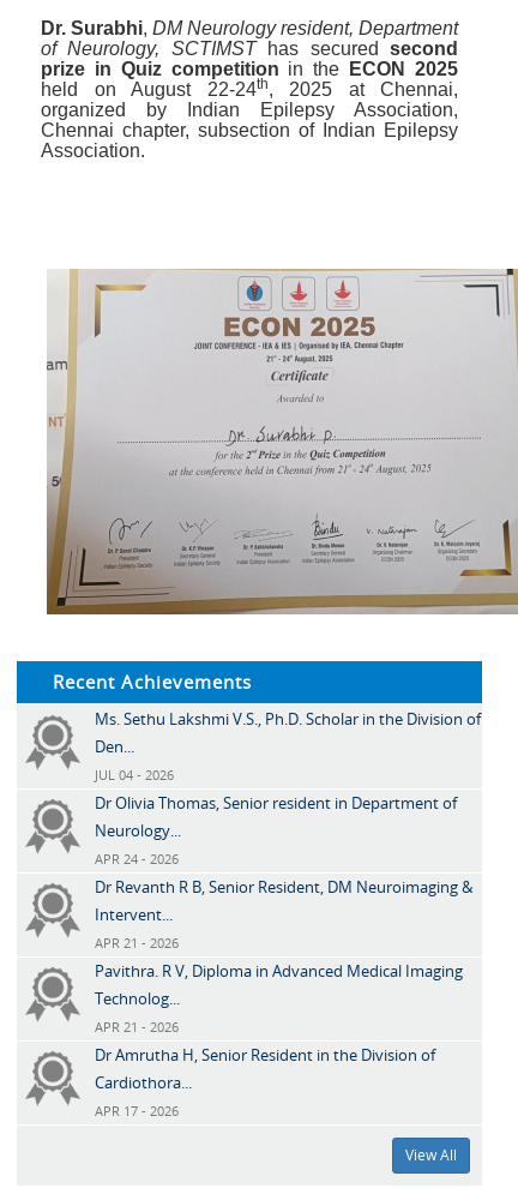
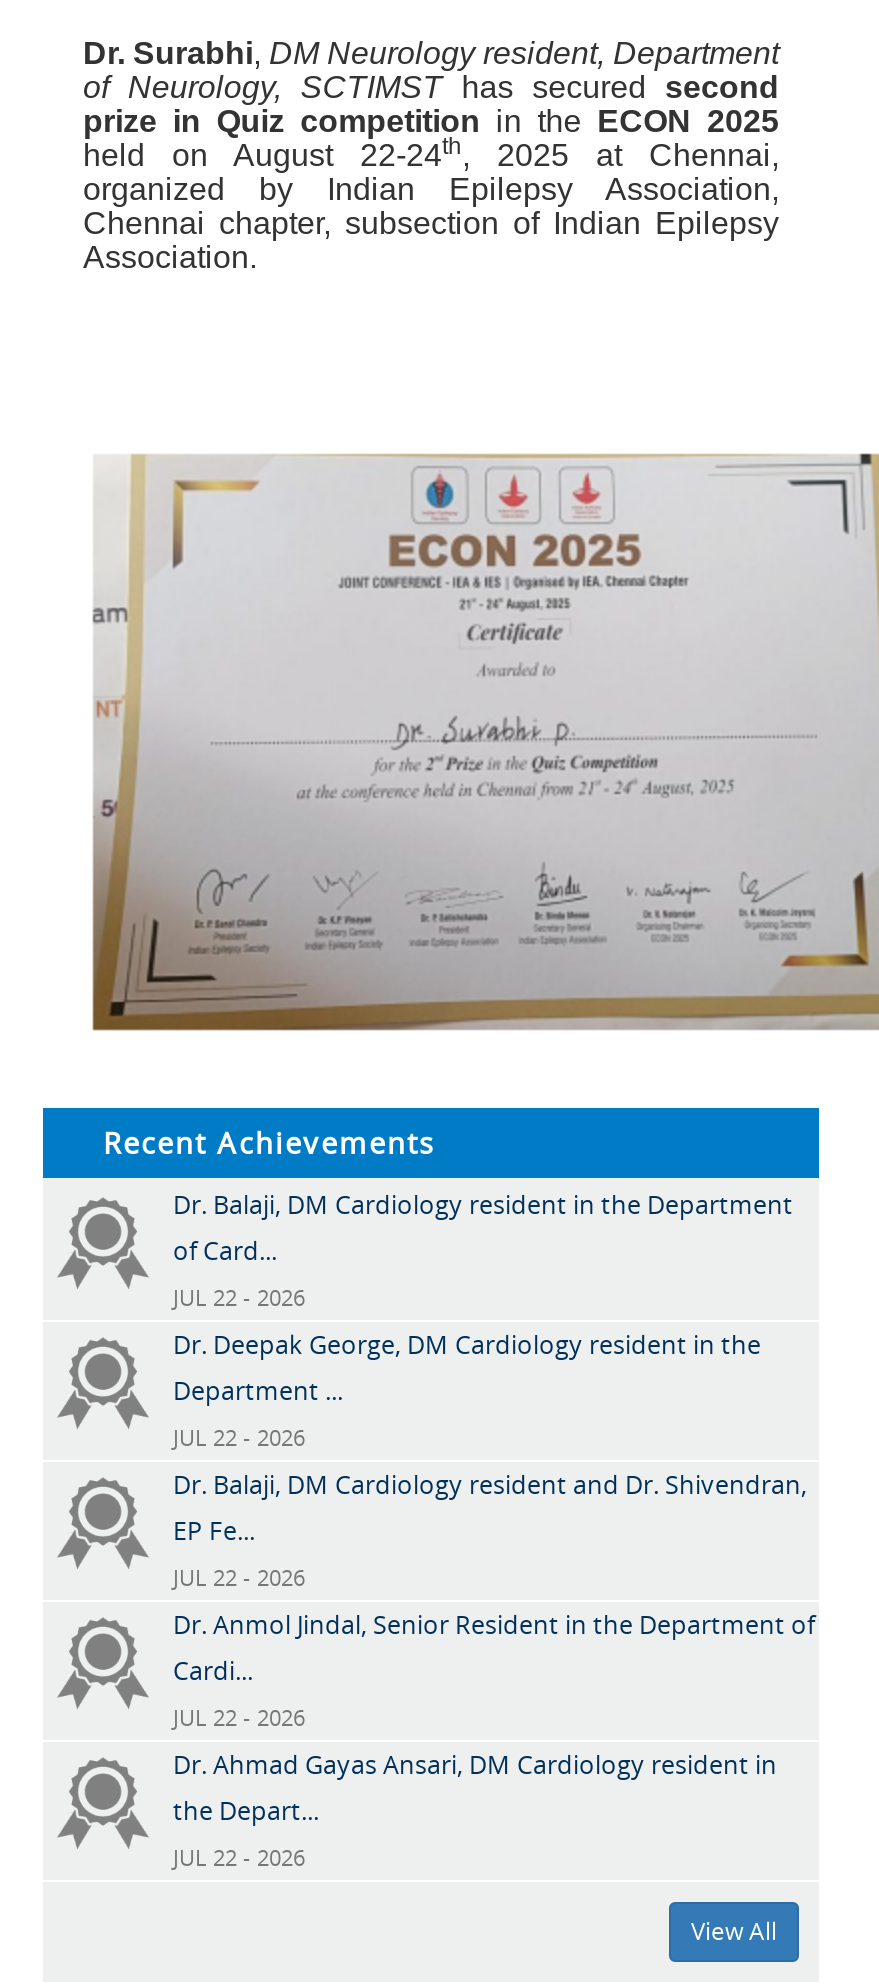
- Ms. Sethu Lakshmi V.S., Ph.D. Scholar in the Division of
- Den...
- JUL 04 - 2026
- Dr Olivia Thomas, Senior resident in Department of
- Neurology...
- APR 24 - 2026
- Dr Revanth R B, Senior Resident, DM Neuroimaging &
- Intervent...
- APR 21 - 2026
- Pavithra. R V, Diploma in Advanced Medical Imaging
- Technolog...
- APR 21 - 2026
- Dr Amrutha H, Senior Resident in the Division of
- Cardiothora...
- APR 17 - 2026
+ Dr. Balaji, DM Cardiology resident in the Department
+ of Card...
+ JUL 22 - 2026
+ Dr. Deepak George, DM Cardiology resident in the
+ Department ...
+ JUL 22 - 2026
+ Dr. Balaji, DM Cardiology resident and Dr. Shivendran,
+ EP Fe...
+ JUL 22 - 2026
+ Dr. Anmol Jindal, Senior Resident in the Department of
+ Cardi...
+ JUL 22 - 2026
+ Dr. Ahmad Gayas Ansari, DM Cardiology resident in
+ the Depart...
+ JUL 22 - 2026
